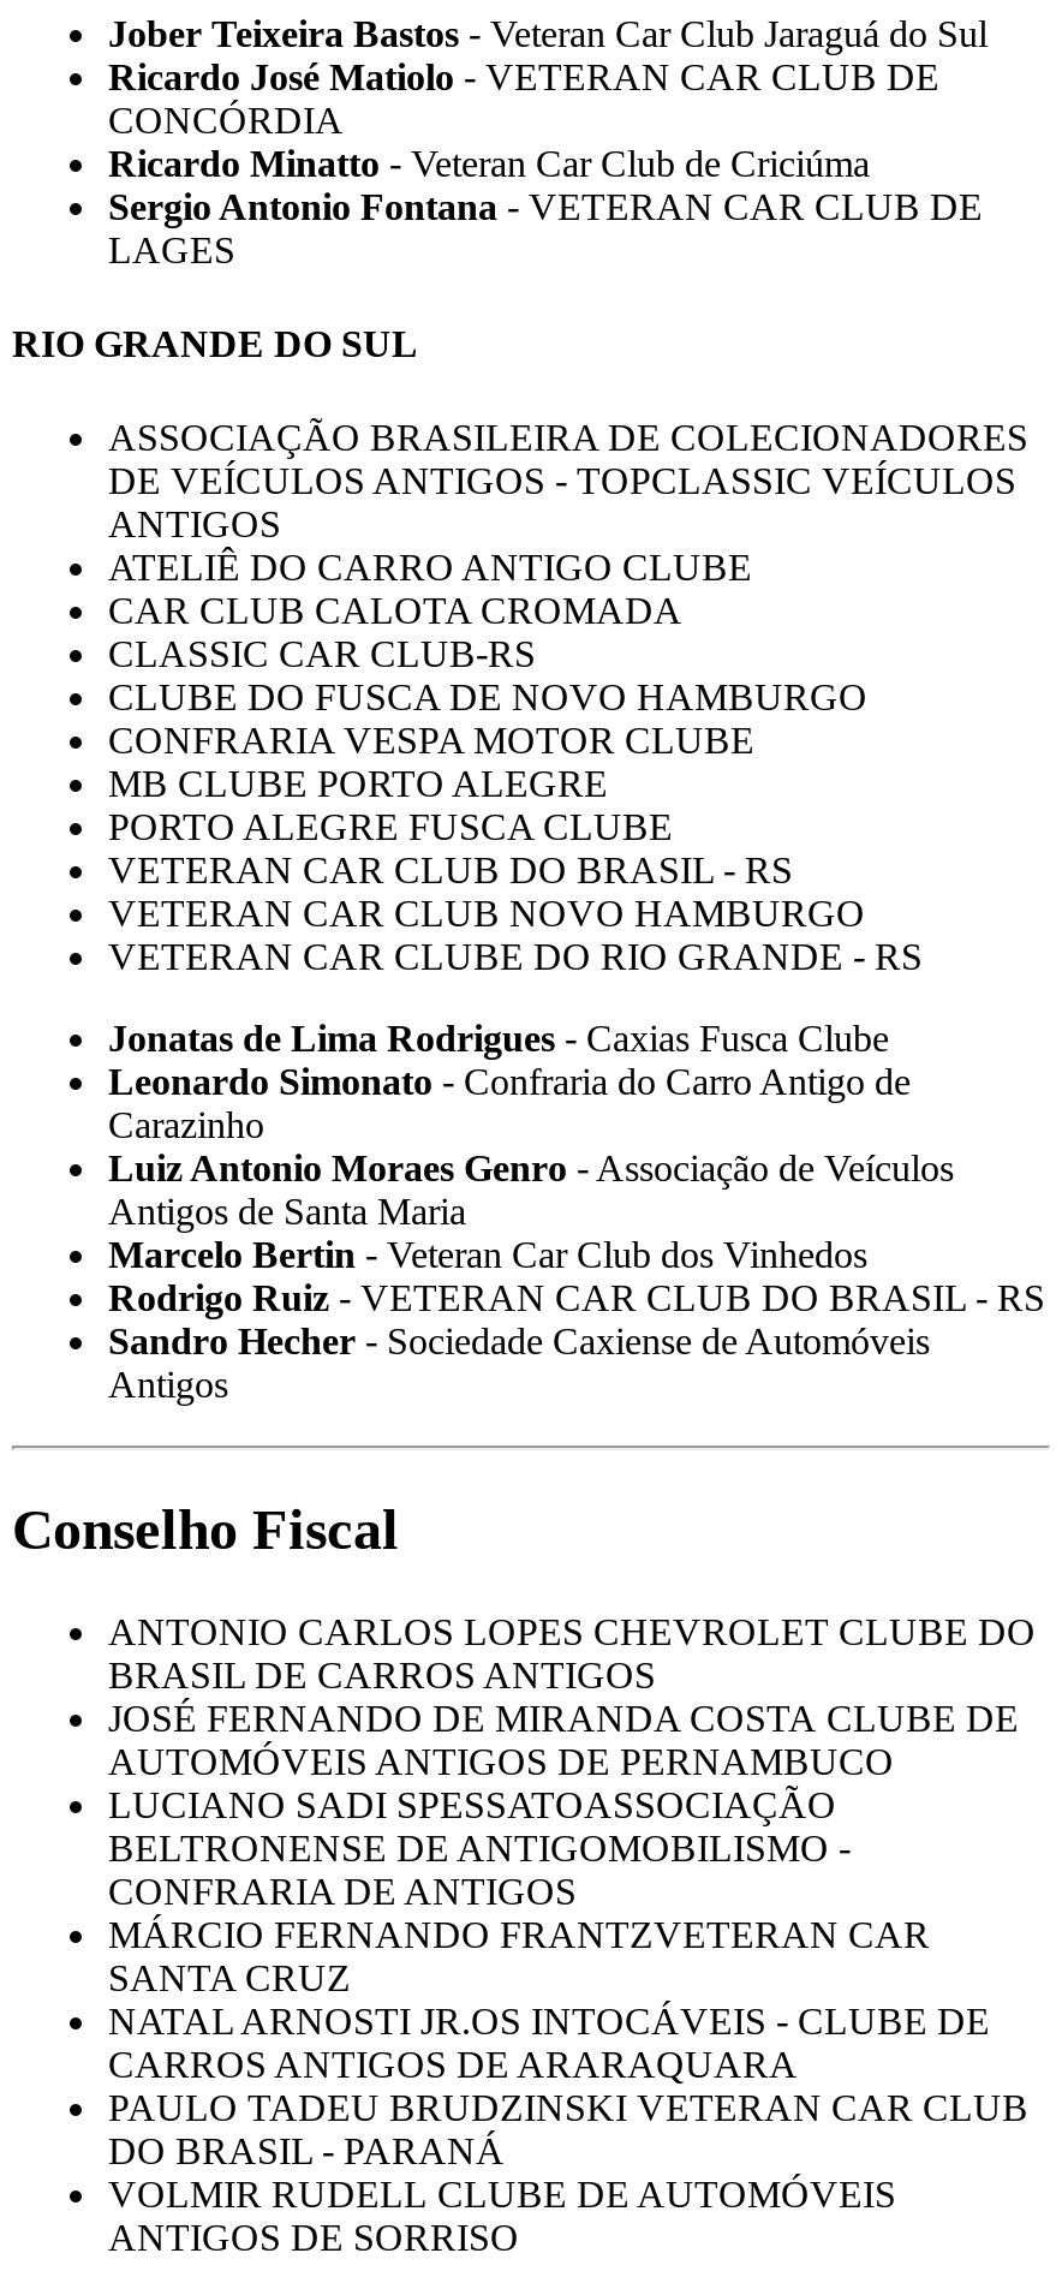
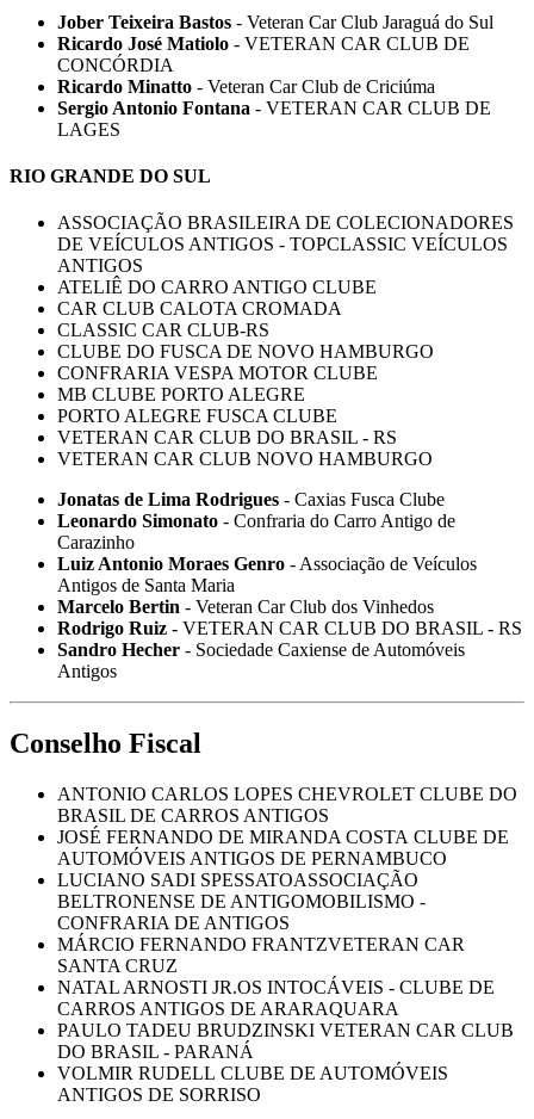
- VETERAN CAR CLUBE DO RIO GRANDE - RS
